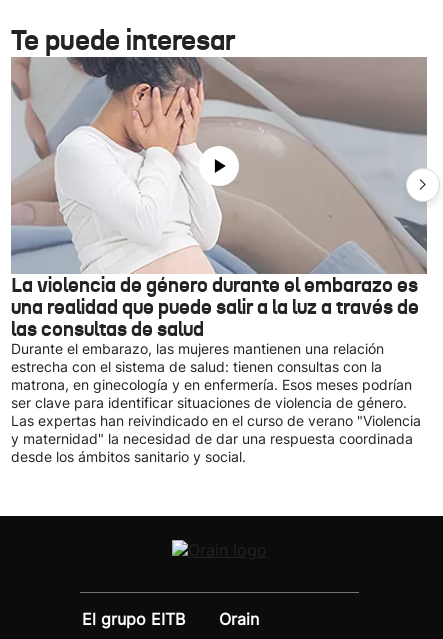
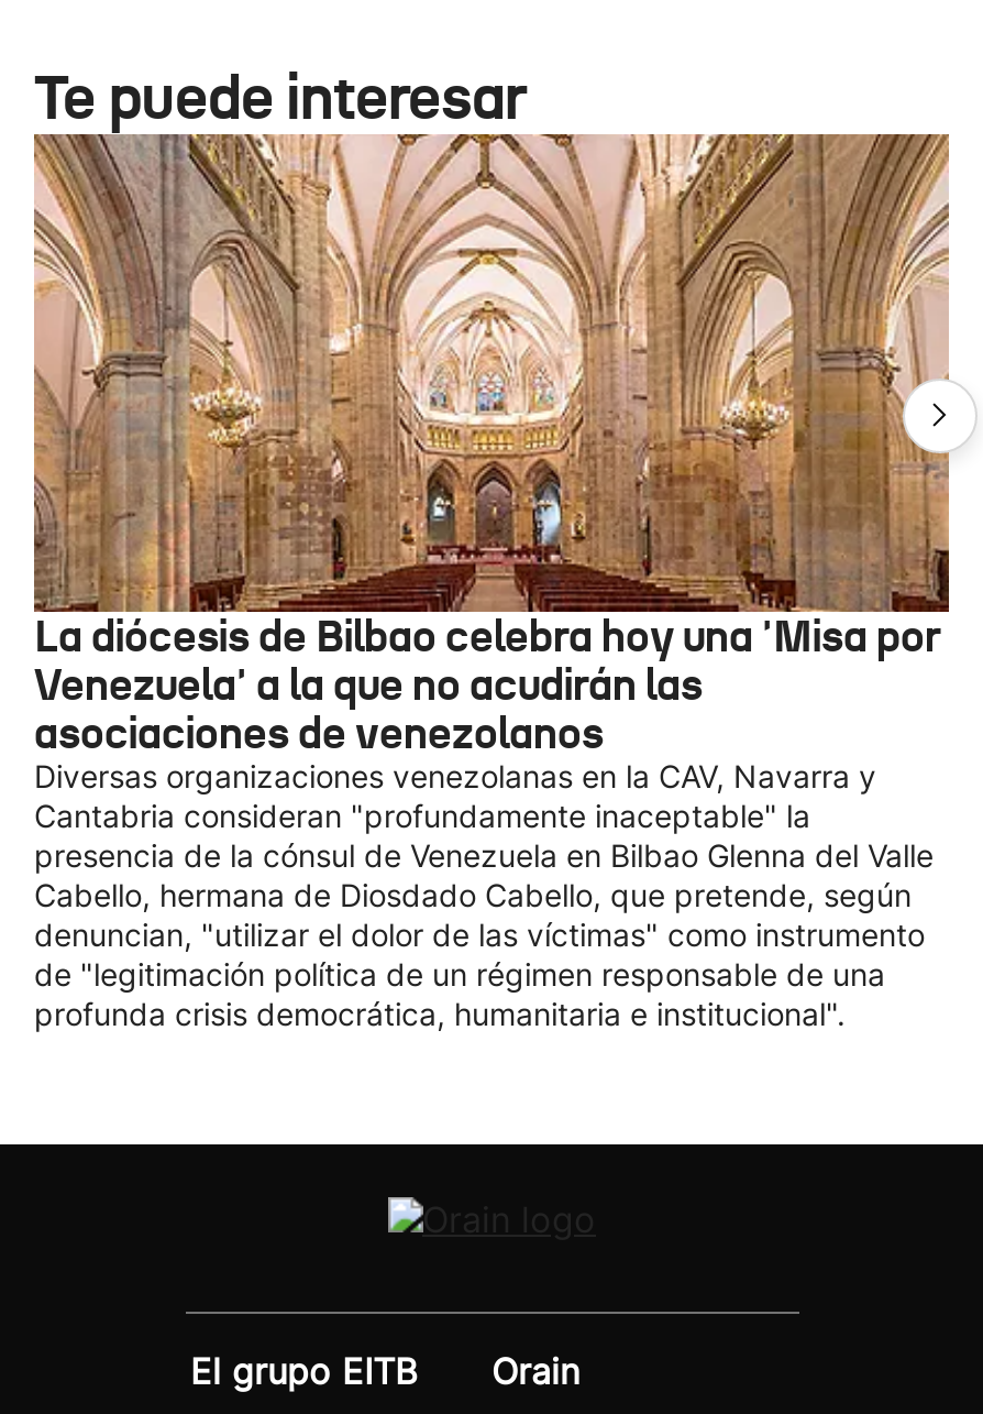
- [image]
- La violencia de género durante el embarazo es
- una realidad que puede salir a la luz a través de
- las consultas de salud
- Durante el embarazo, las mujeres mantienen una relación
- estrecha con el sistema de salud: tienen consultas con la
- matrona, en ginecología y en enfermería. Esos meses podrían
- ser clave para identificar situaciones de violencia de género.
- Las expertas han reivindicado en el curso de verano "Violencia
- y maternidad" la necesidad de dar una respuesta coordinada
- desde los ámbitos sanitario y social.
+ [image]
+ La diócesis de Bilbao celebra hoy una 'Misa por
+ Venezuela' a la que no acudirán las
+ asociaciones de venezolanos
+ Diversas organizaciones venezolanas en la CAV, Navarra y
+ Cantabria consideran "profundamente inaceptable" la
+ presencia de la cónsul de Venezuela en Bilbao Glenna del Valle
+ Cabello, hermana de Diosdado Cabello, que pretende, según
+ denuncian, "utilizar el dolor de las víctimas" como instrumento
+ de "legitimación política de un régimen responsable de una
+ profunda crisis democrática, humanitaria e institucional".
